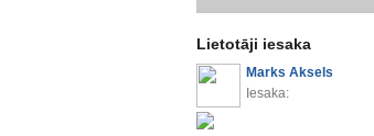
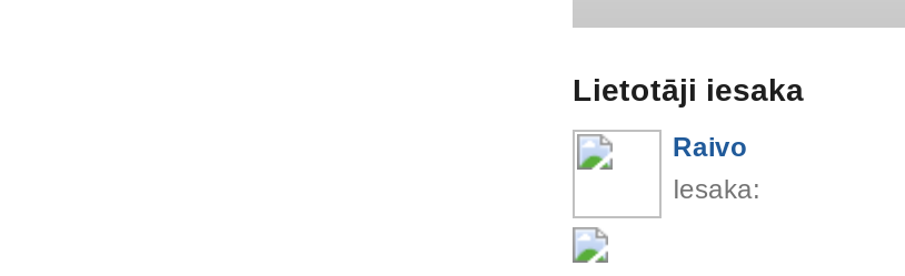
- Marks Aksels
+ Raivo
